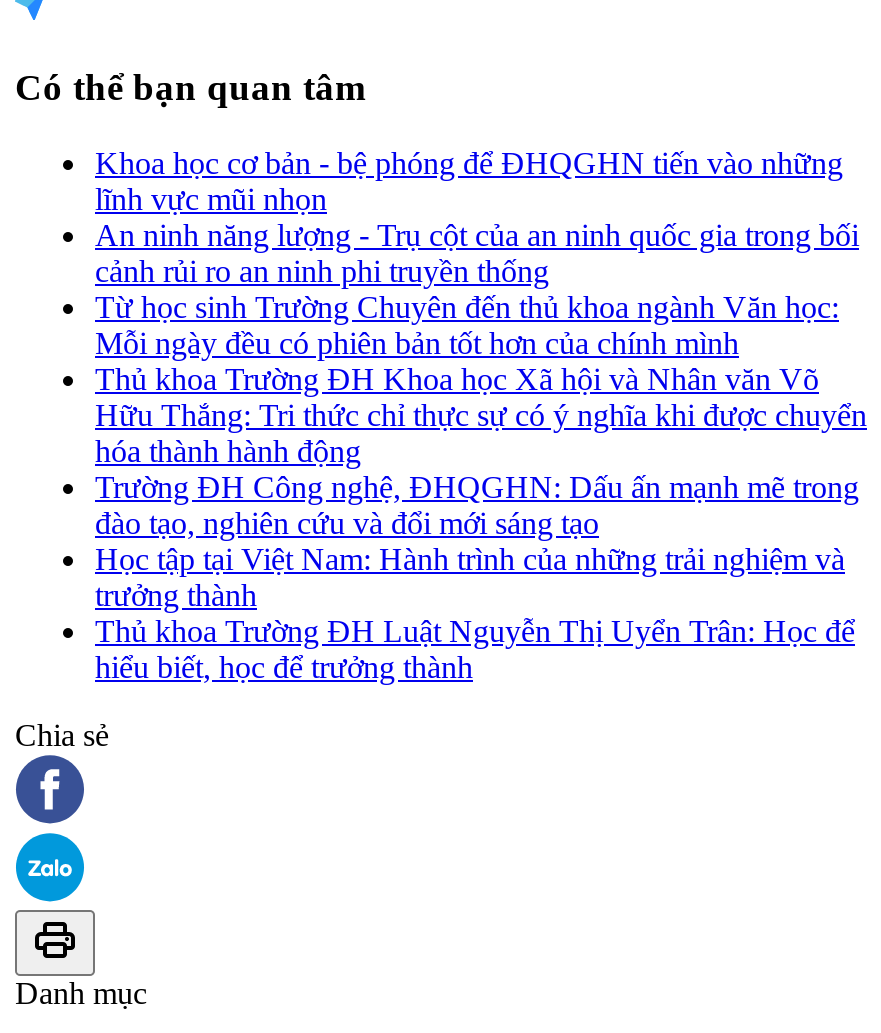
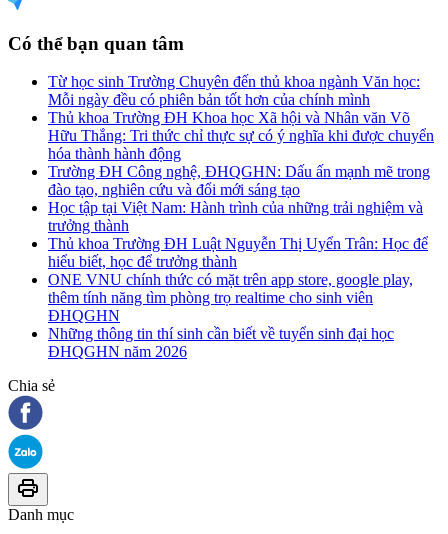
- Khoa học cơ bản - bệ phóng để ĐHQGHN tiến vào những
- lĩnh vực mũi nhọn
- An ninh năng lượng - Trụ cột của an ninh quốc gia trong bối
- cảnh rủi ro an ninh phi truyền thống

moved up: Từ học sinh Trường Chuyên đến thủ khoa ngành Văn học: | Mỗi ngày đều có phiên bản tốt hơn của chính mình | Thủ khoa Trường ĐH Khoa học Xã hội và Nhân văn Võ | ... | Thủ khoa Trường ĐH Luật Nguyễn Thị Uyển Trân: Học để | hiểu biết, học để trưởng thành

+ ONE VNU chính thức có mặt trên app store, google play,
+ thêm tính năng tìm phòng trọ realtime cho sinh viên
+ ĐHQGHN
+ Những thông tin thí sinh cần biết về tuyển sinh đại học
+ ĐHQGHN năm 2026
